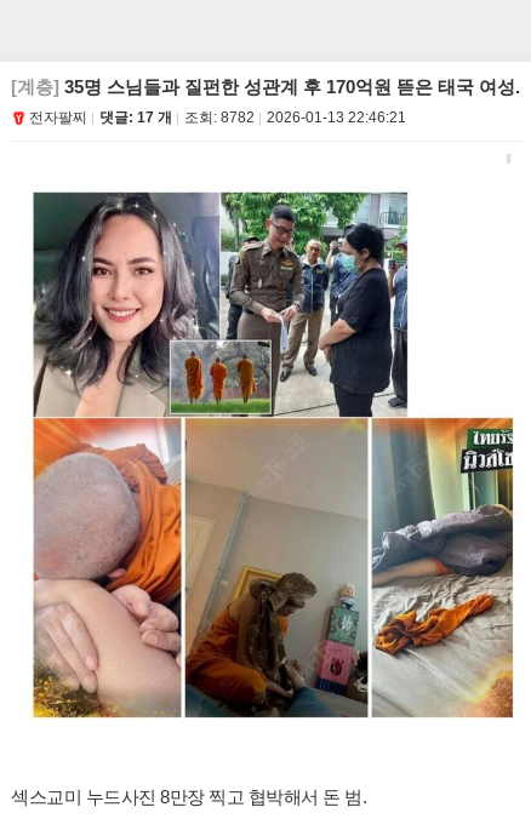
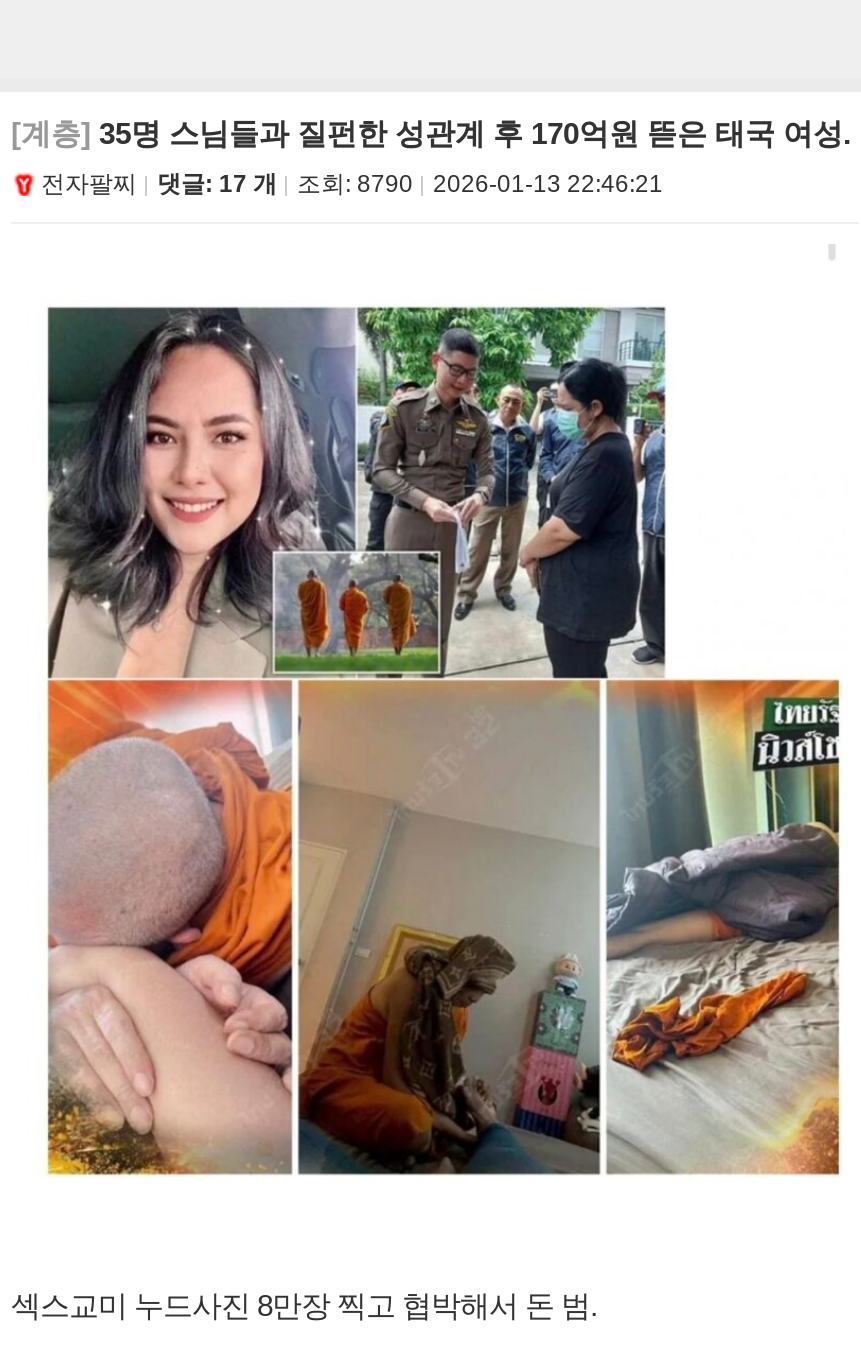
- 전자팔찌 댓글: 17 개 조회: 8782 2026-01-13 22:46:21
+ 전자팔찌 댓글: 17 개 조회: 8790 2026-01-13 22:46:21
